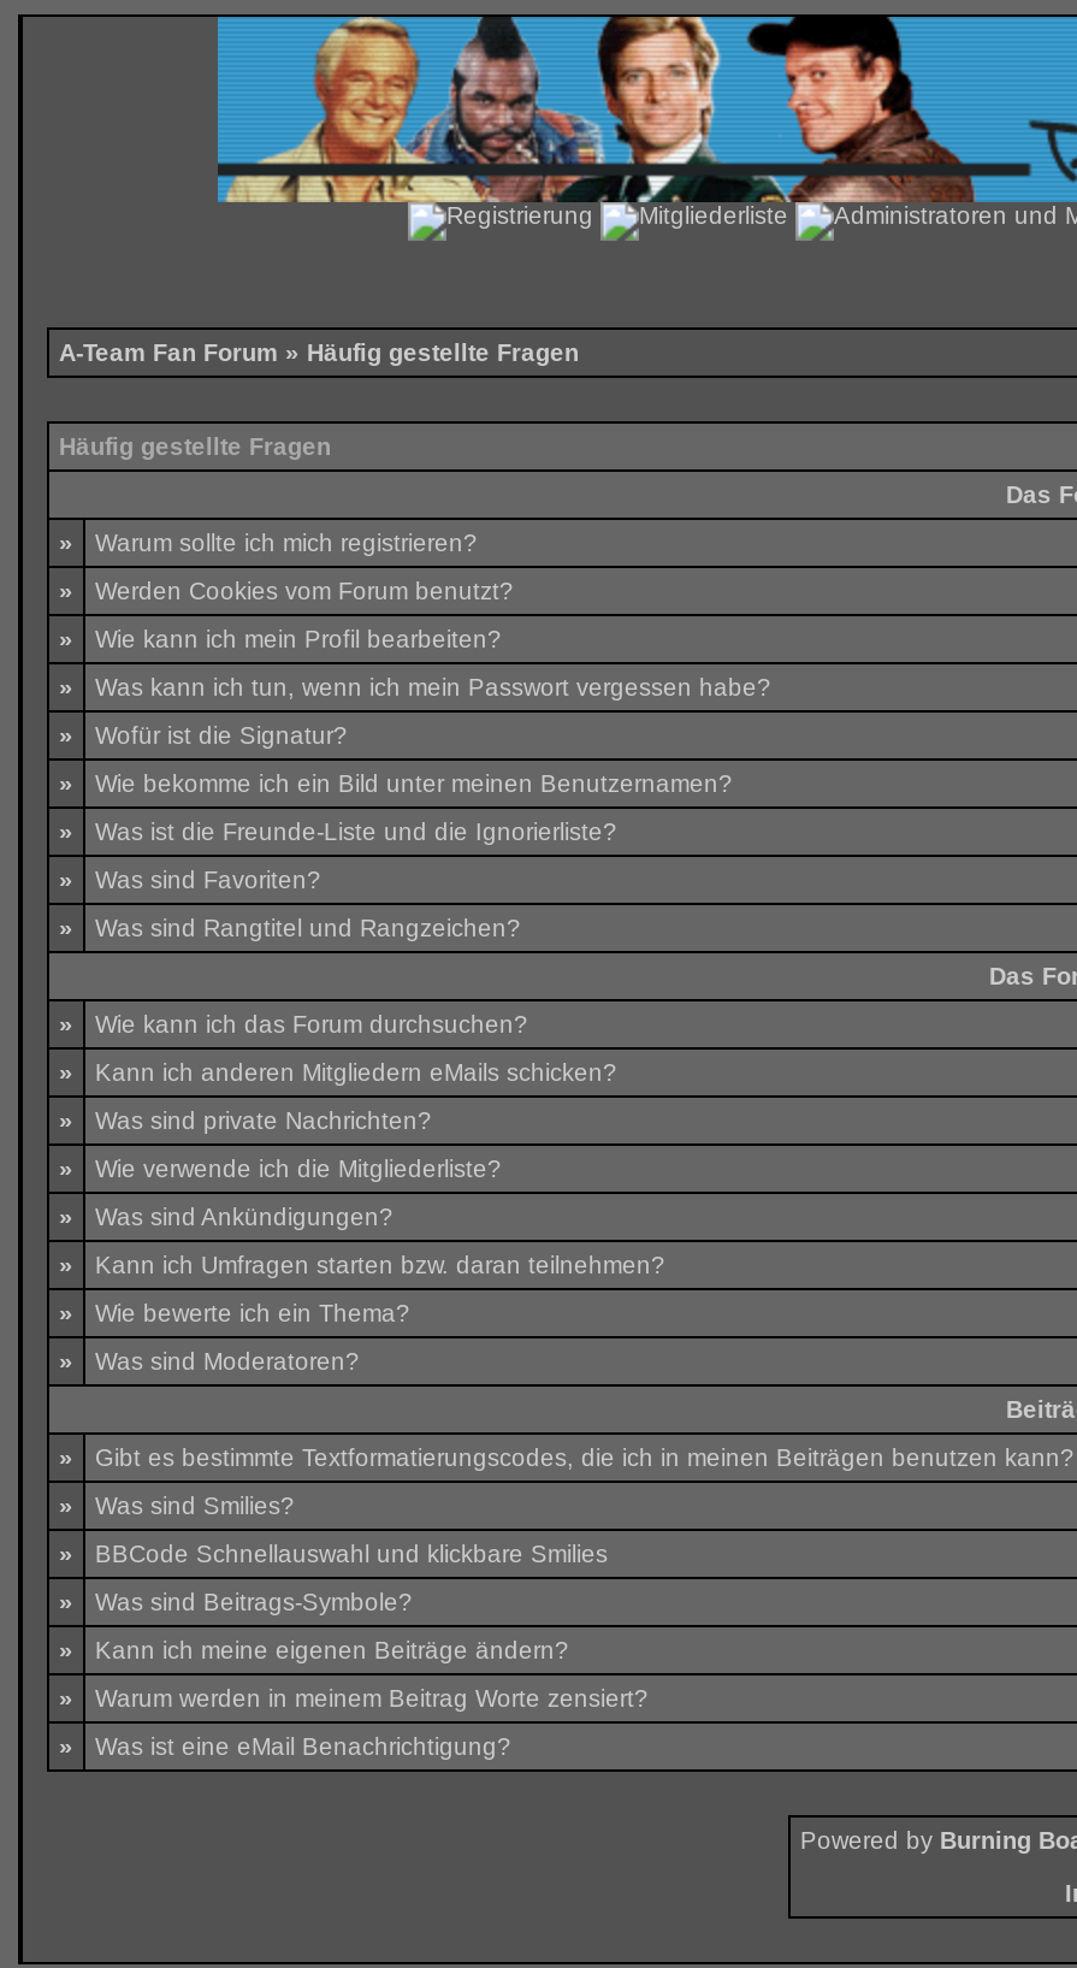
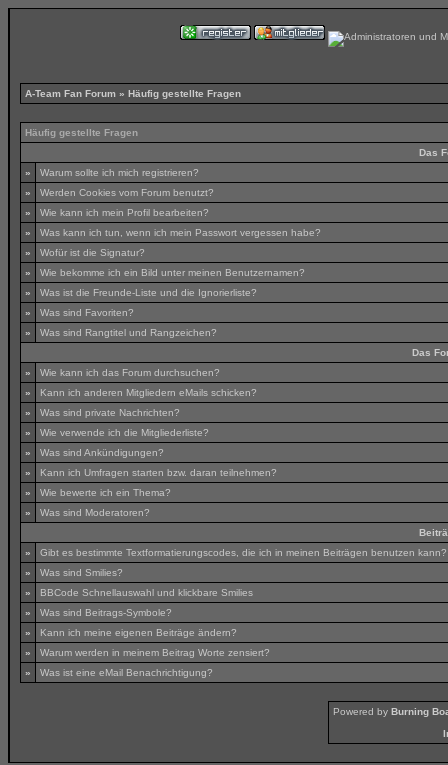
- [image]
+ [image]
